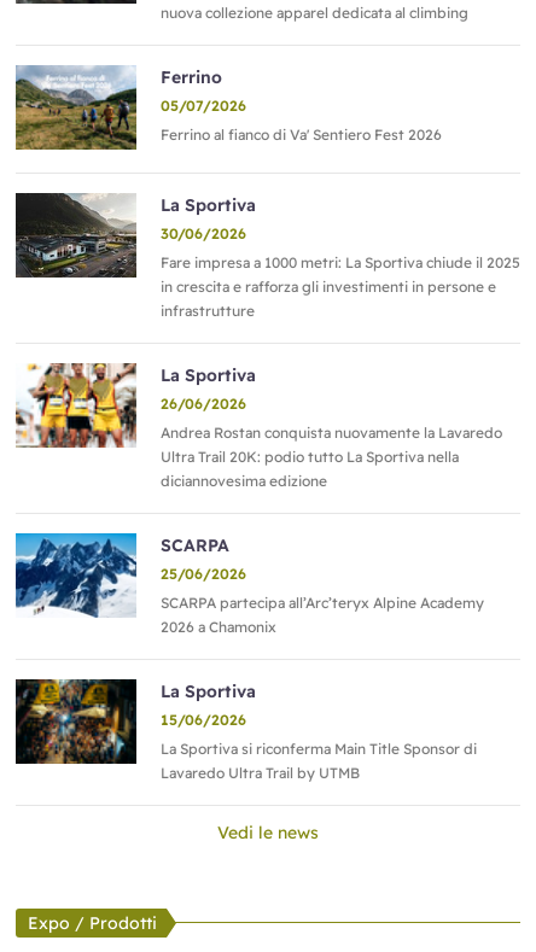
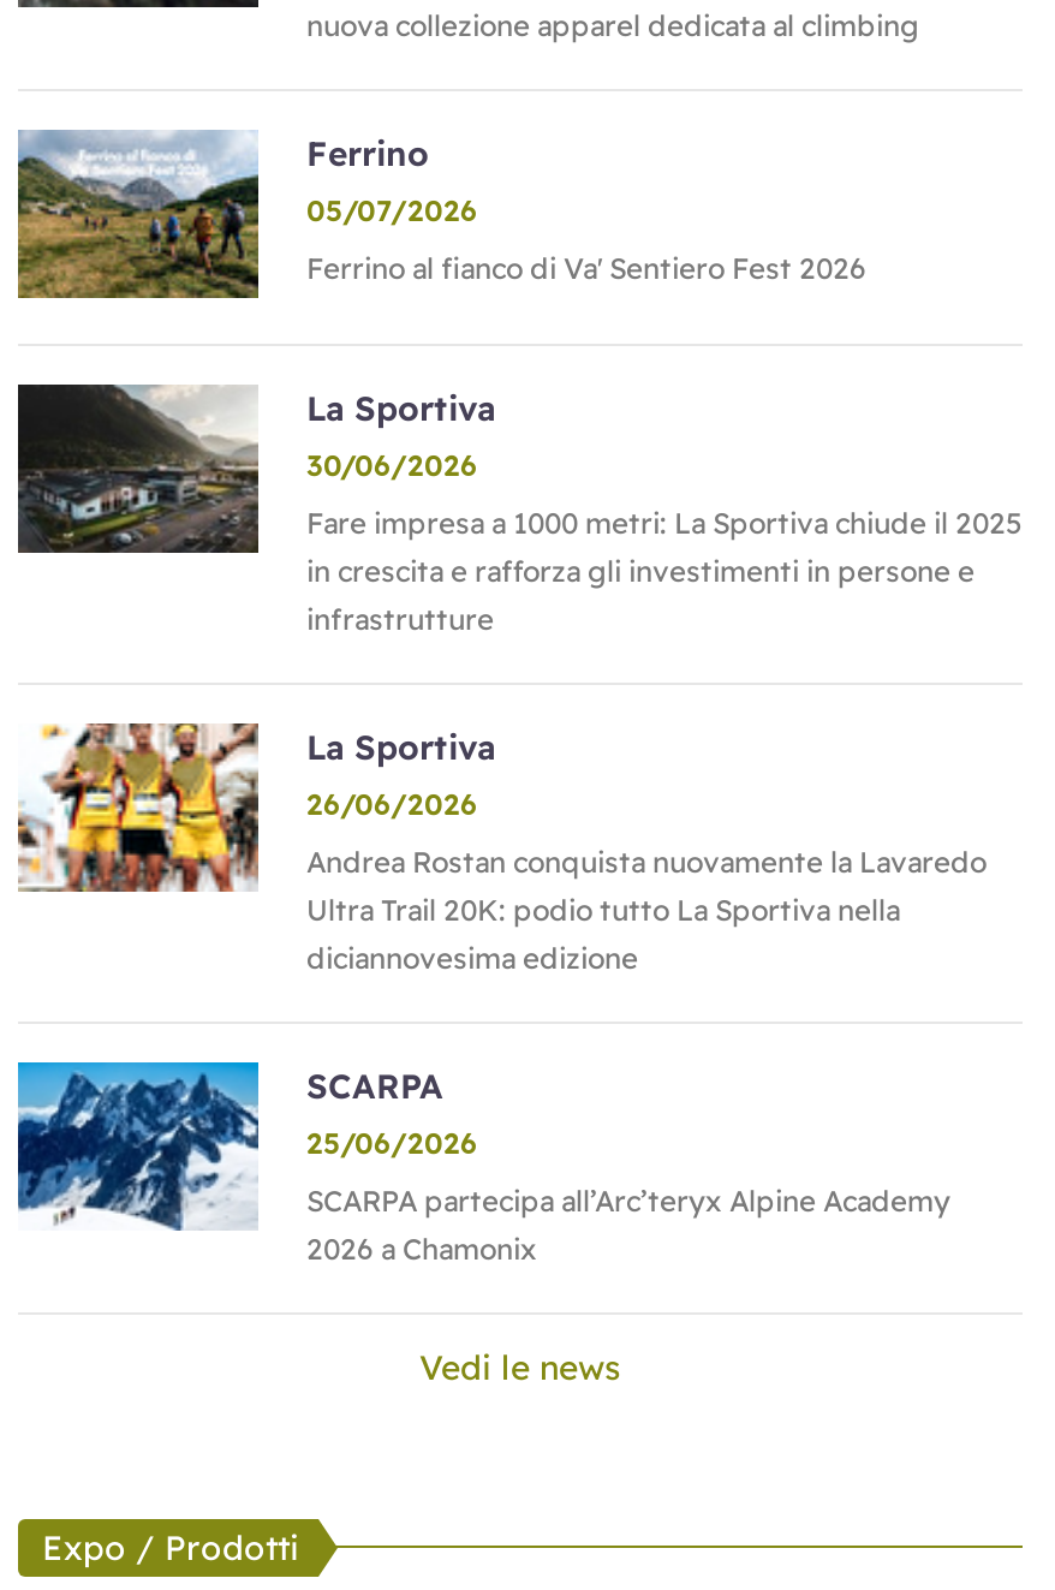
- [image]
- La Sportiva
- 15/06/2026
- La Sportiva si riconferma Main Title Sponsor di
- Lavaredo Ultra Trail by UTMB
